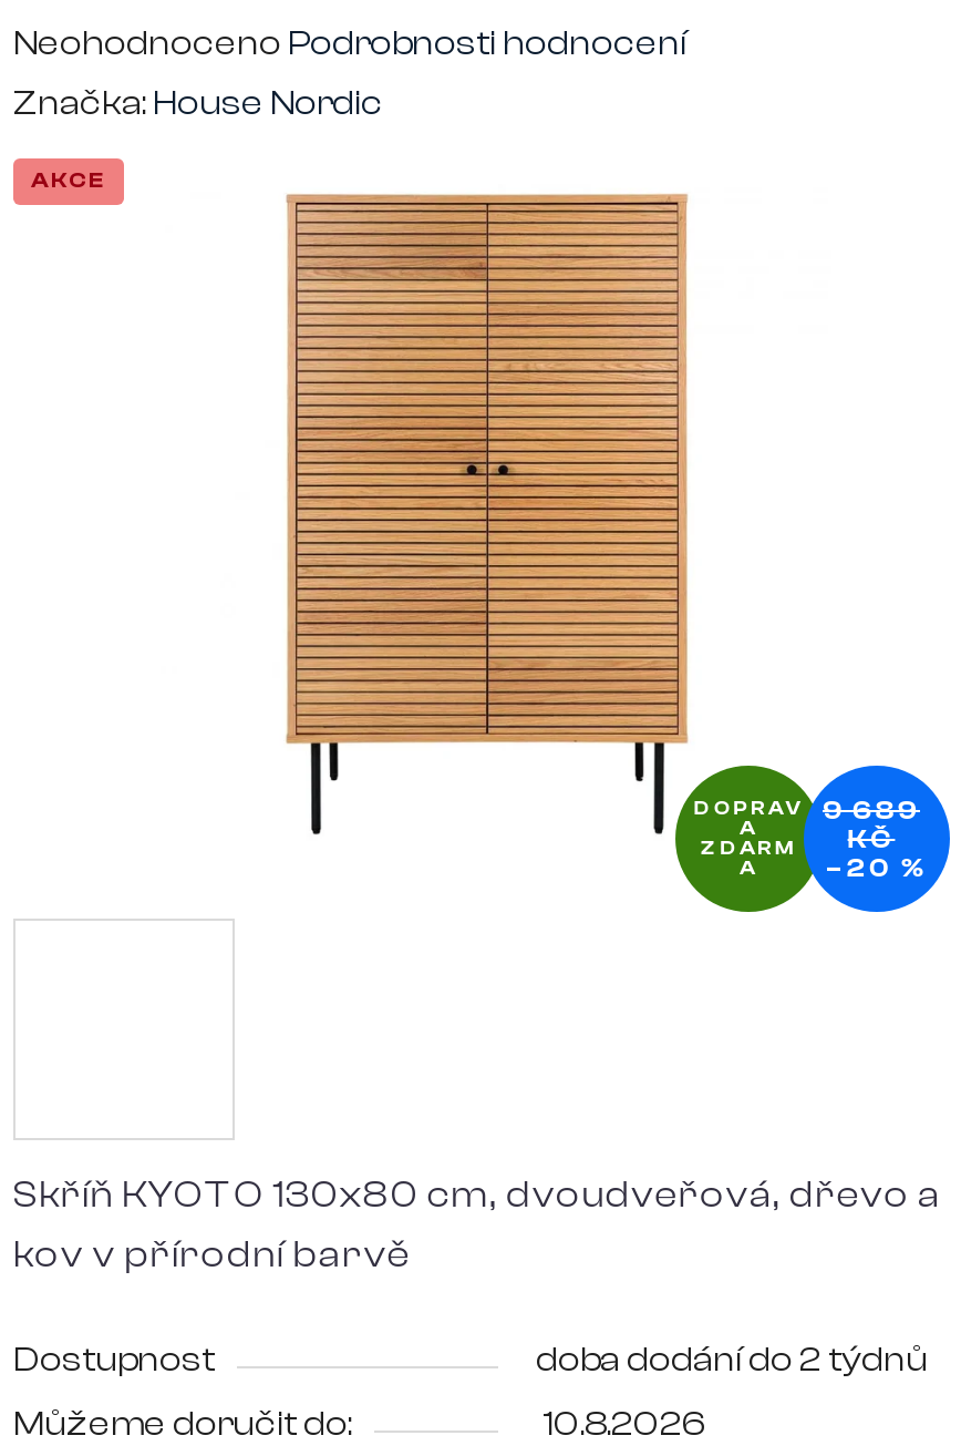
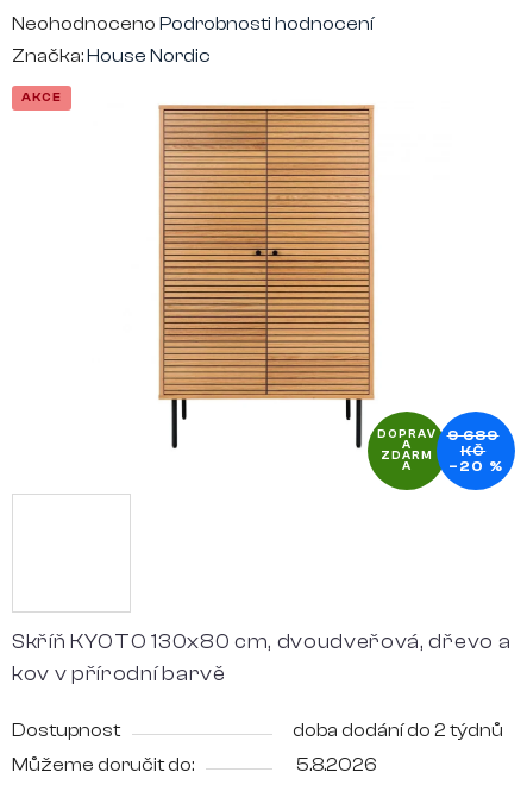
- 10.8.2026
+ 5.8.2026
